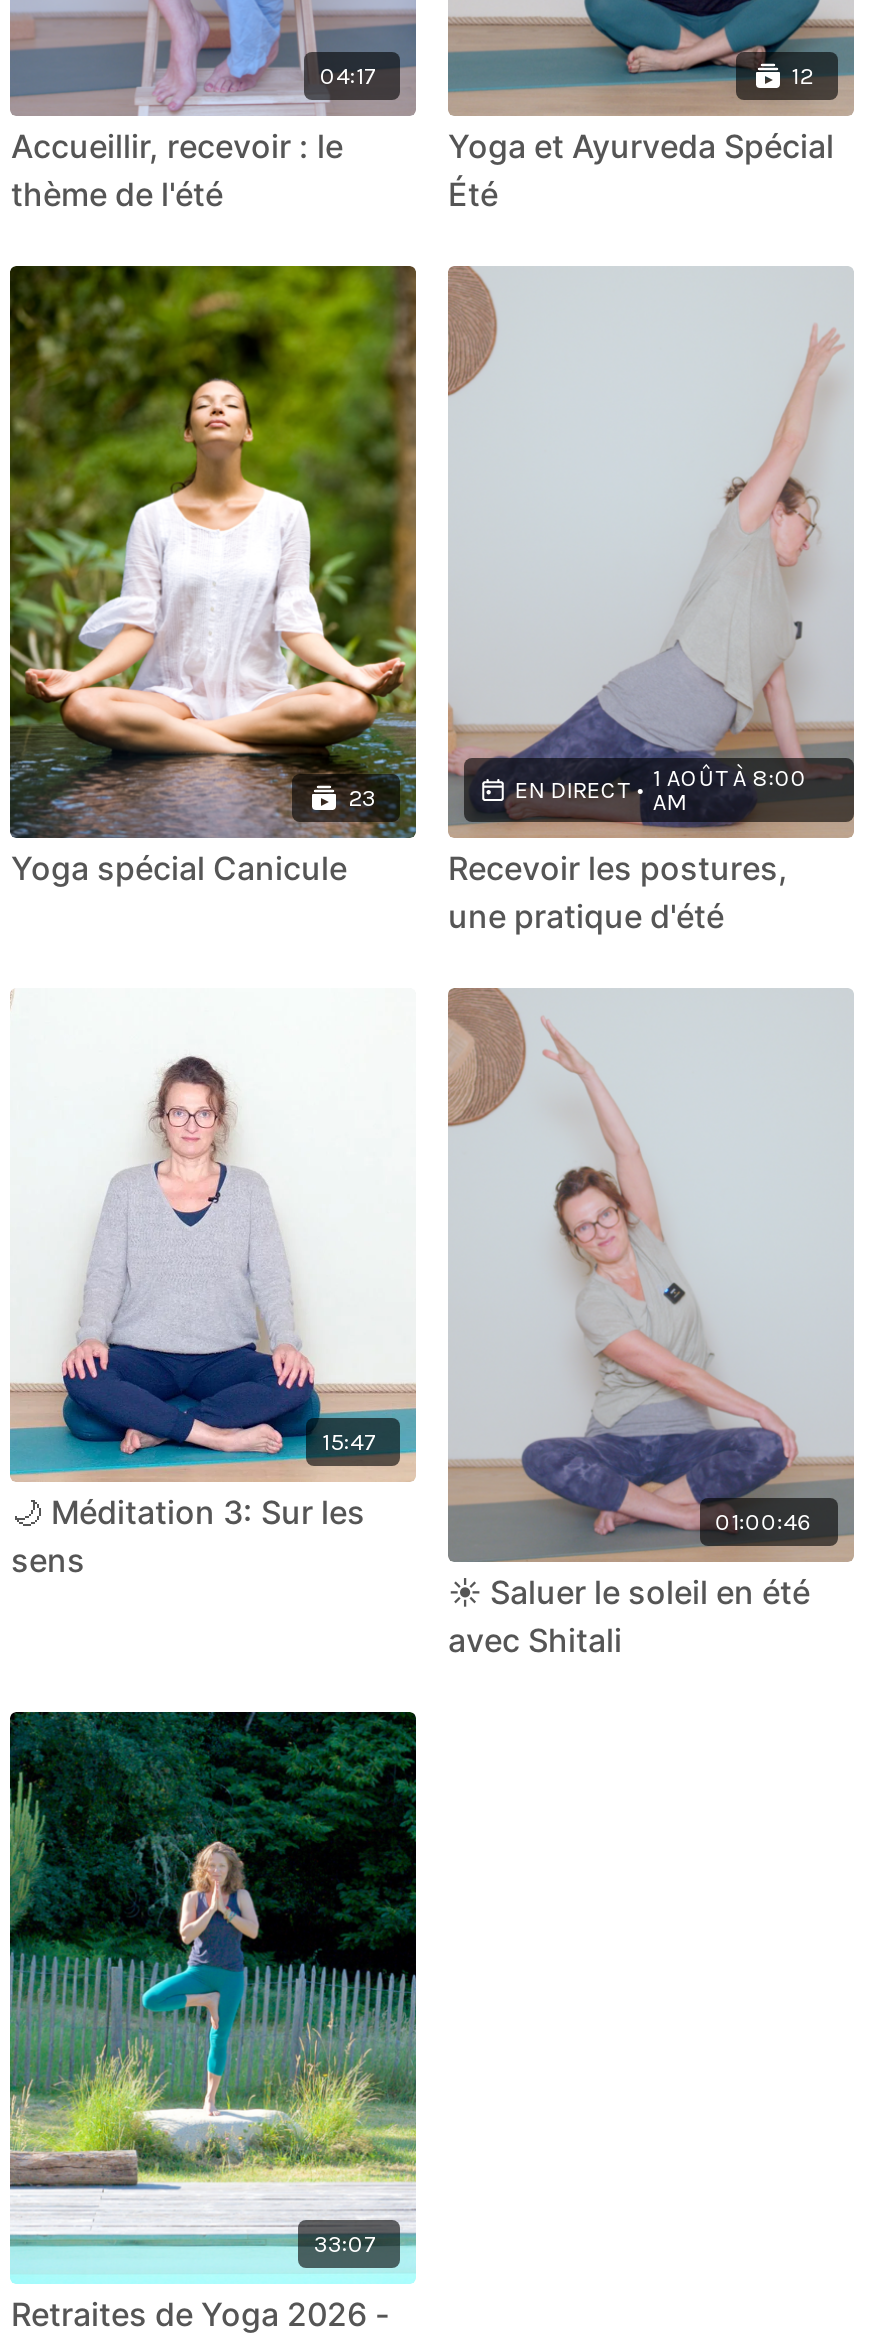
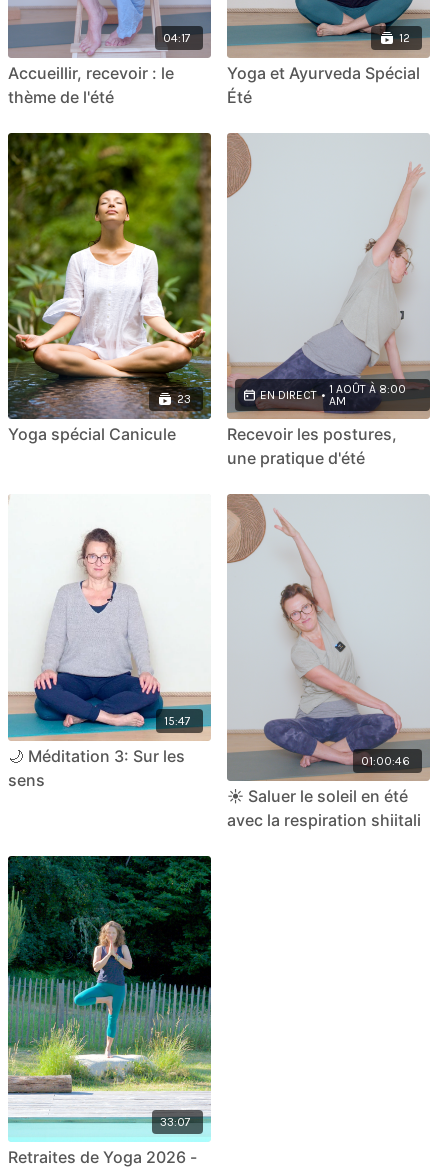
- avec Shitali
+ avec la respiration shiitali
